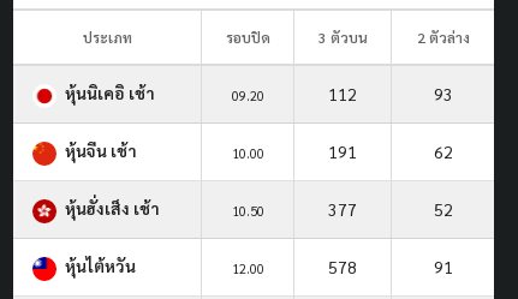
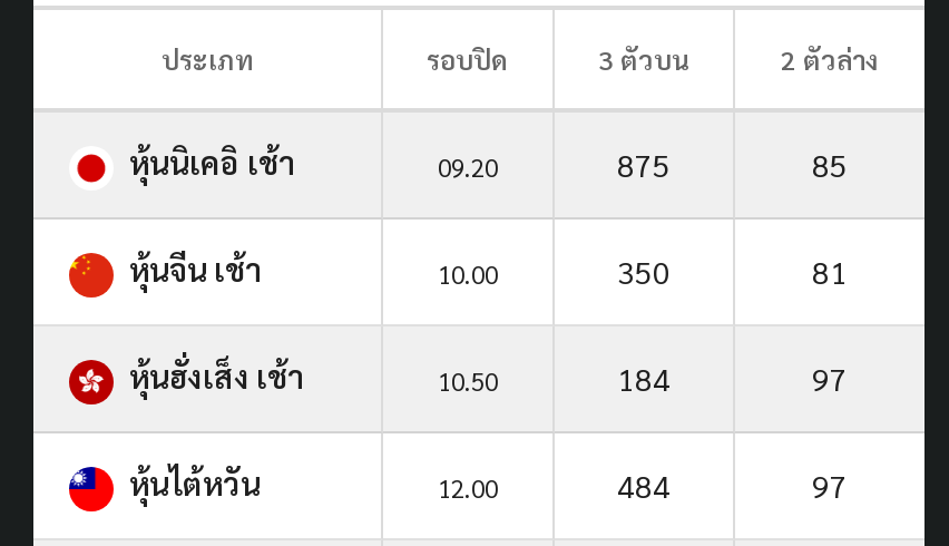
- 112
+ 875

- 93
+ 85

- 191
+ 350

- 62
+ 81

- 377
+ 184

- 52
+ 97

- 578
+ 484

- 91
+ 97
